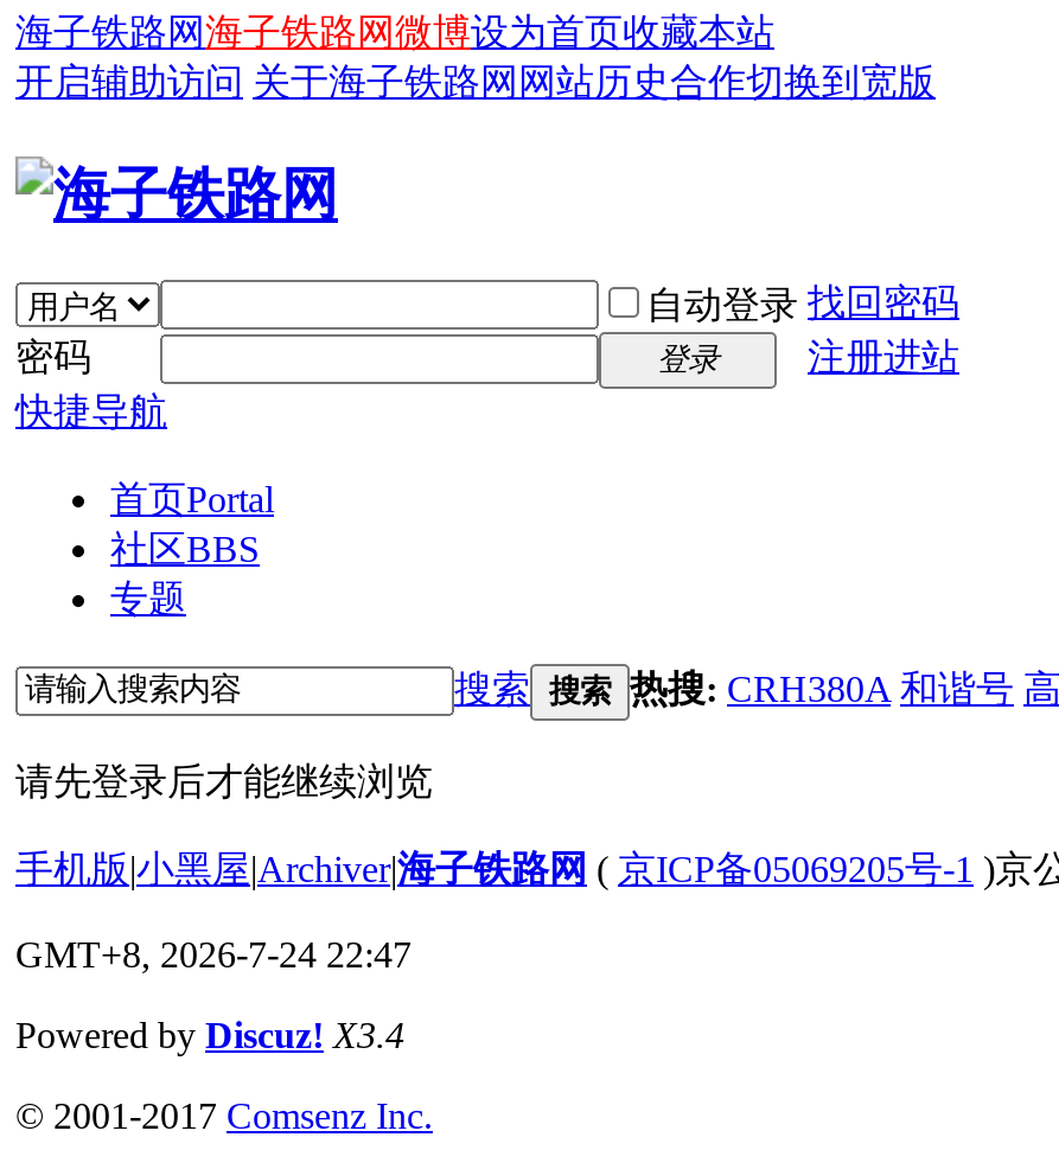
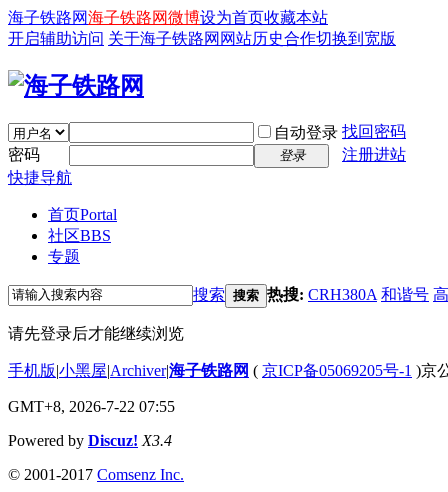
- GMT+8, 2026-7-24 22:47
+ GMT+8, 2026-7-22 07:55
